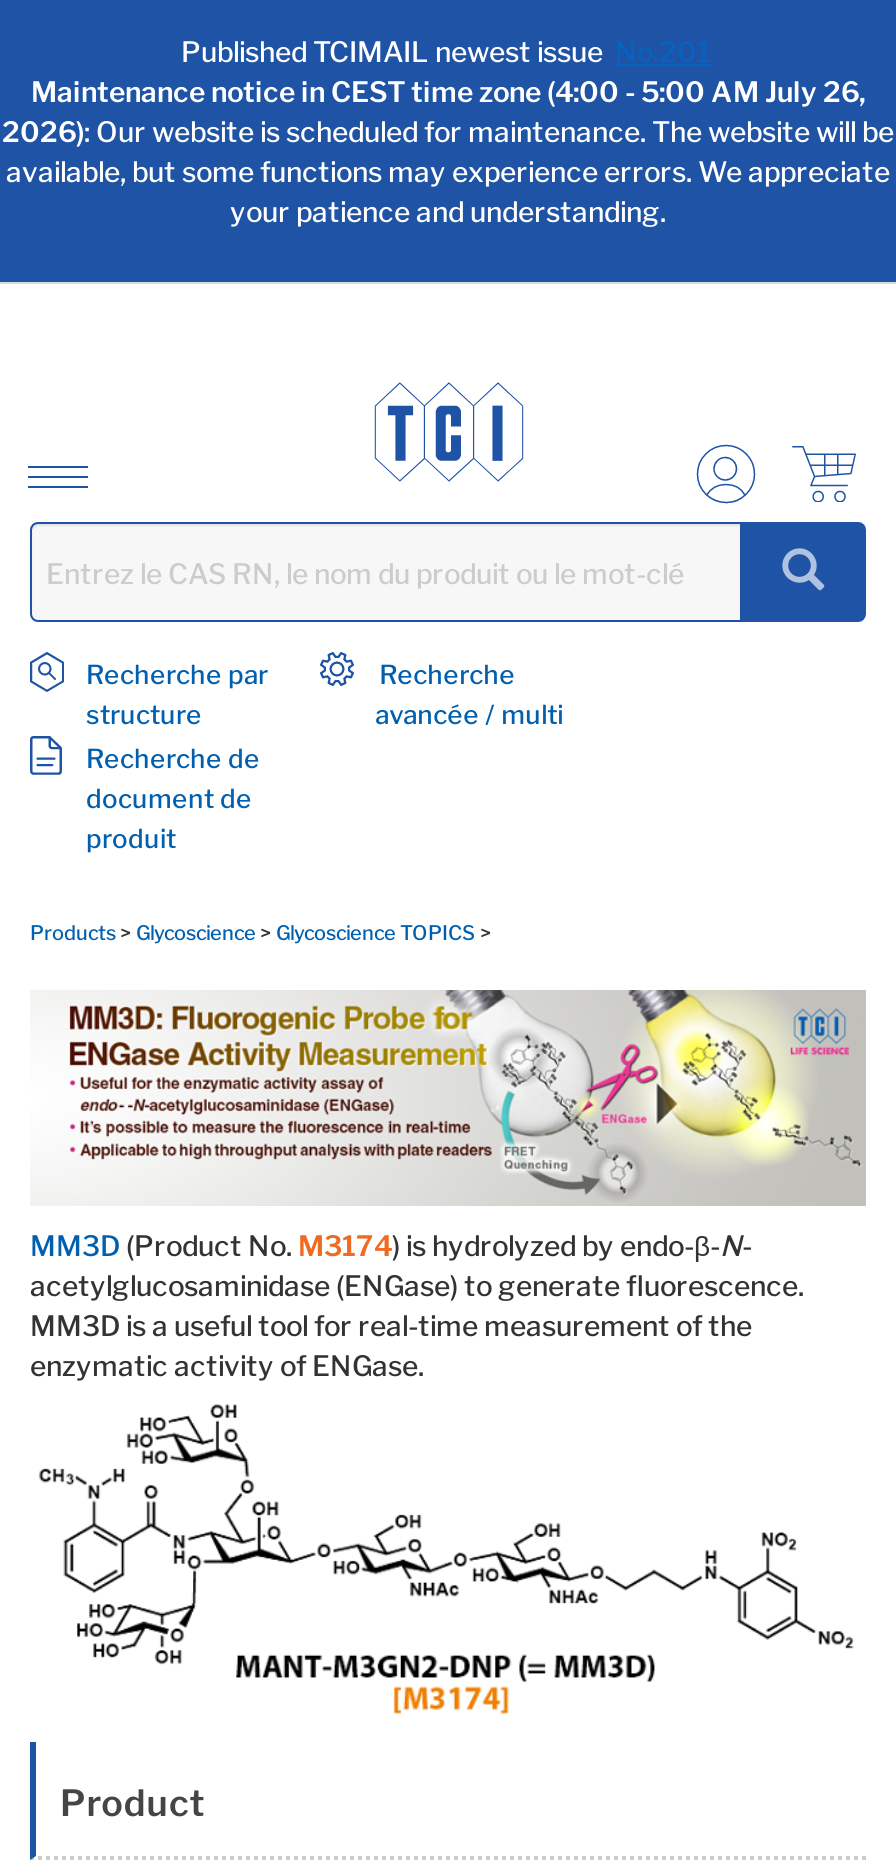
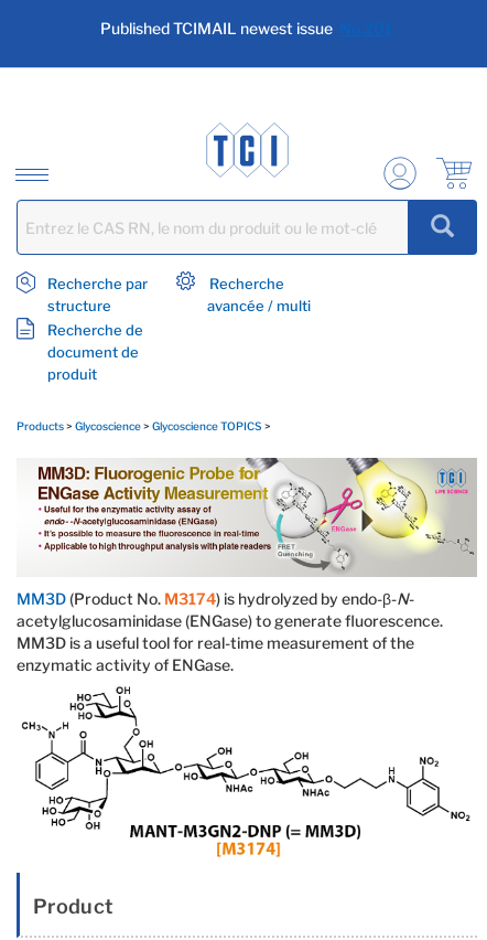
- Maintenance notice in CEST time zone (4:00 - 5:00 AM July 26,
- 2026): Our website is scheduled for maintenance. The website will be
- available, but some functions may experience errors. We appreciate
- your patience and understanding.
